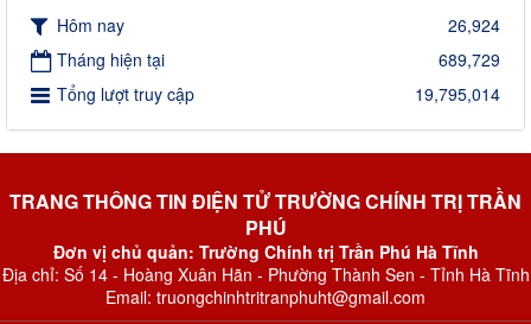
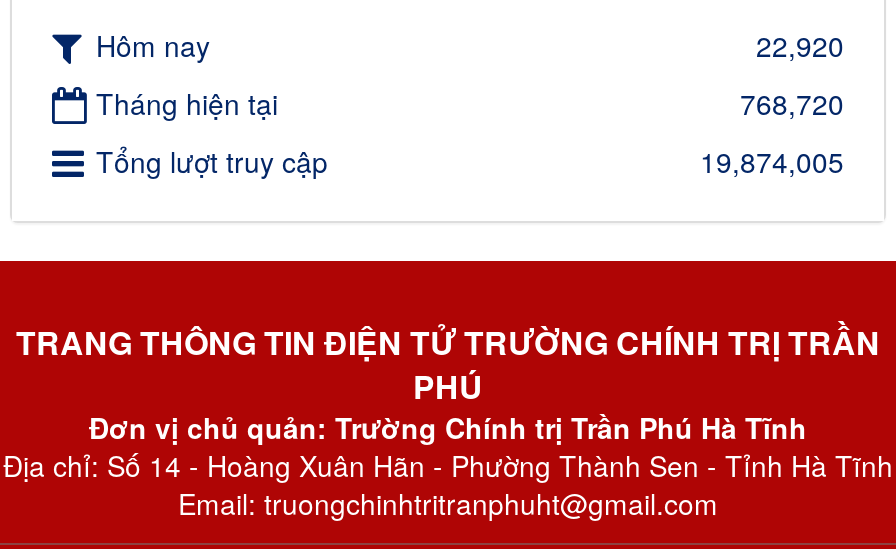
- 26,924
+ 22,920

- 689,729
+ 768,720

- 19,795,014
+ 19,874,005
